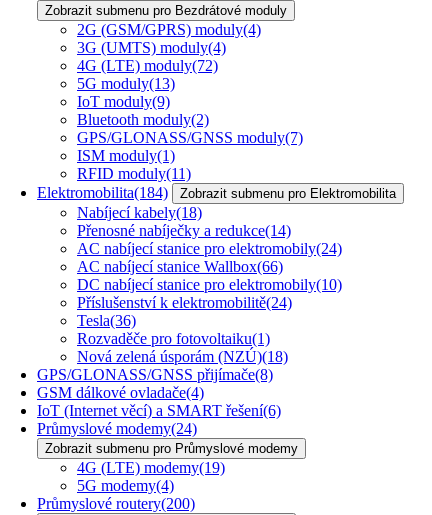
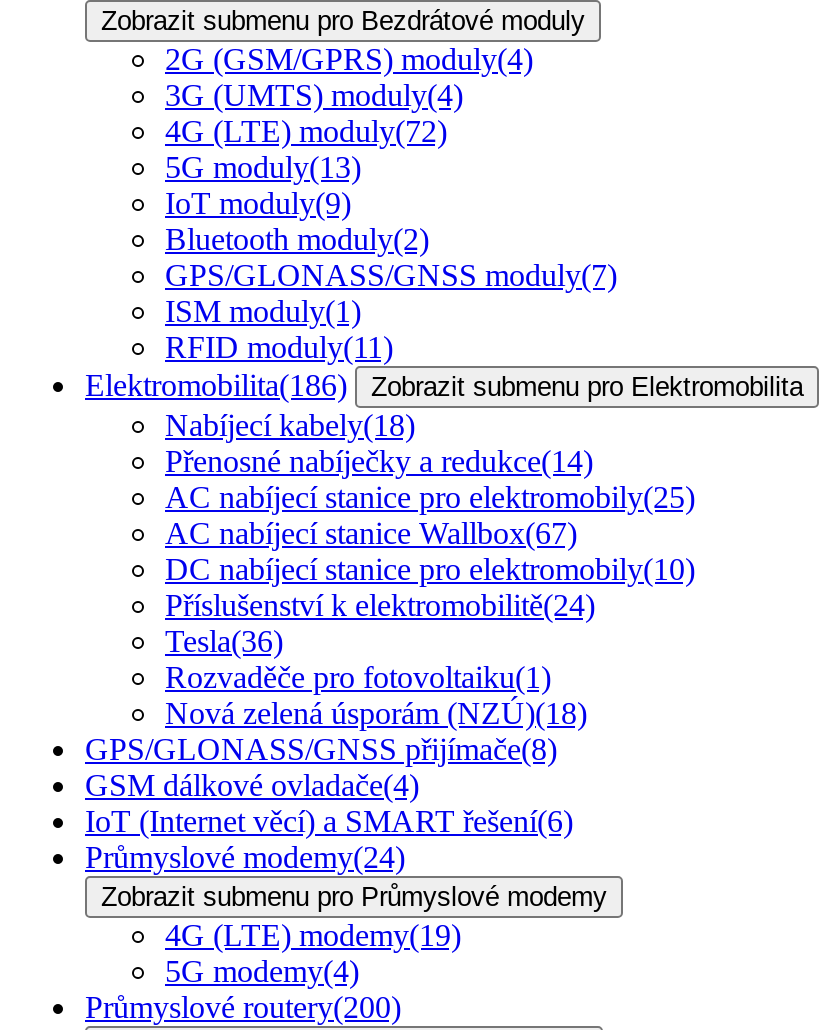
- Elektromobilita(184)
+ Elektromobilita(186)

- AC nabíjecí stanice pro elektromobily(24)
+ AC nabíjecí stanice pro elektromobily(25)

- AC nabíjecí stanice Wallbox(66)
+ AC nabíjecí stanice Wallbox(67)
